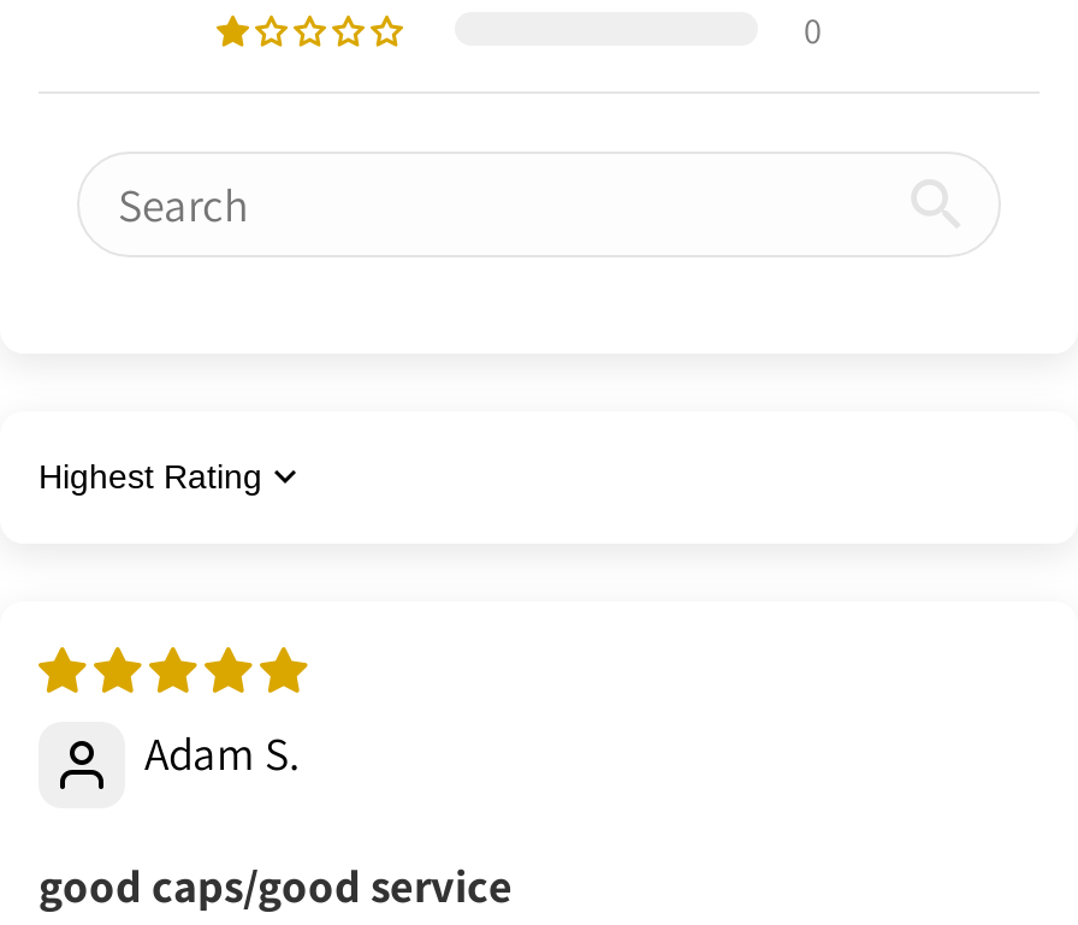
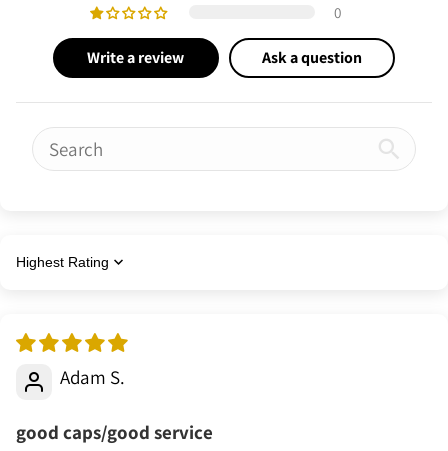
+ Write a review
+ Ask a question
